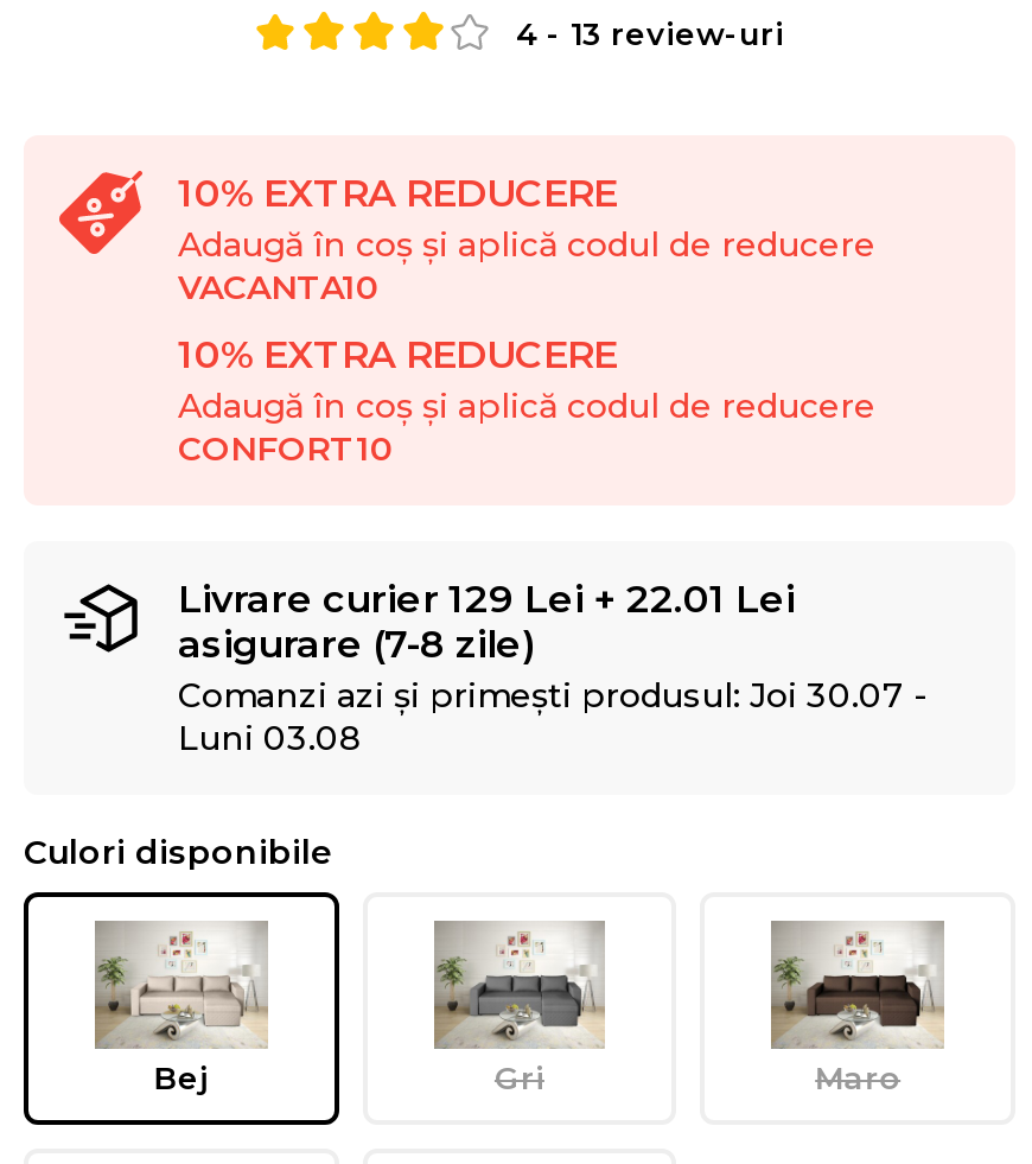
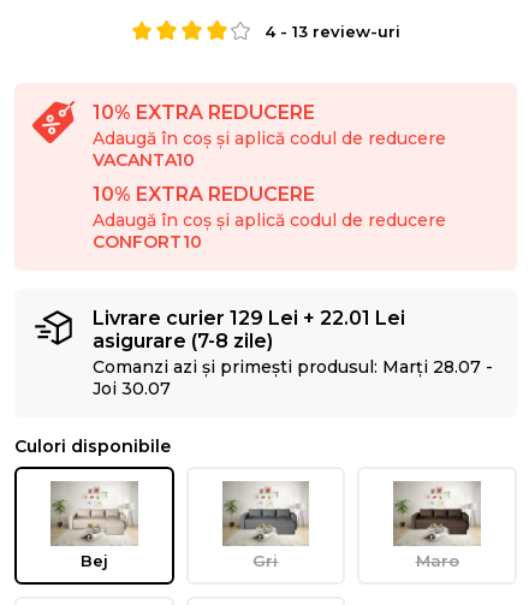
- Comanzi azi și primești produsul: Joi 30.07 -
- Luni 03.08
+ Comanzi azi și primești produsul: Marți 28.07 -
+ Joi 30.07
